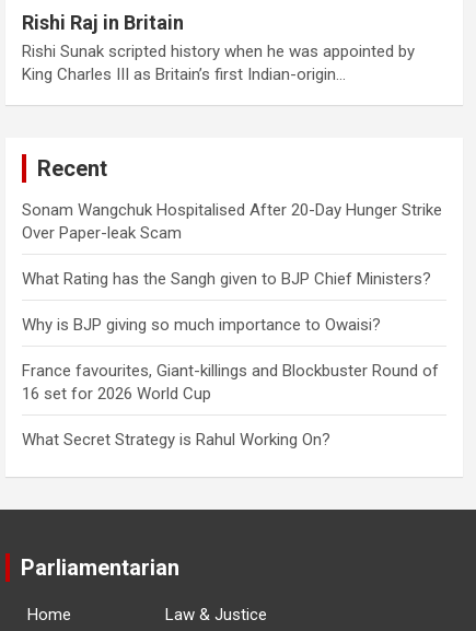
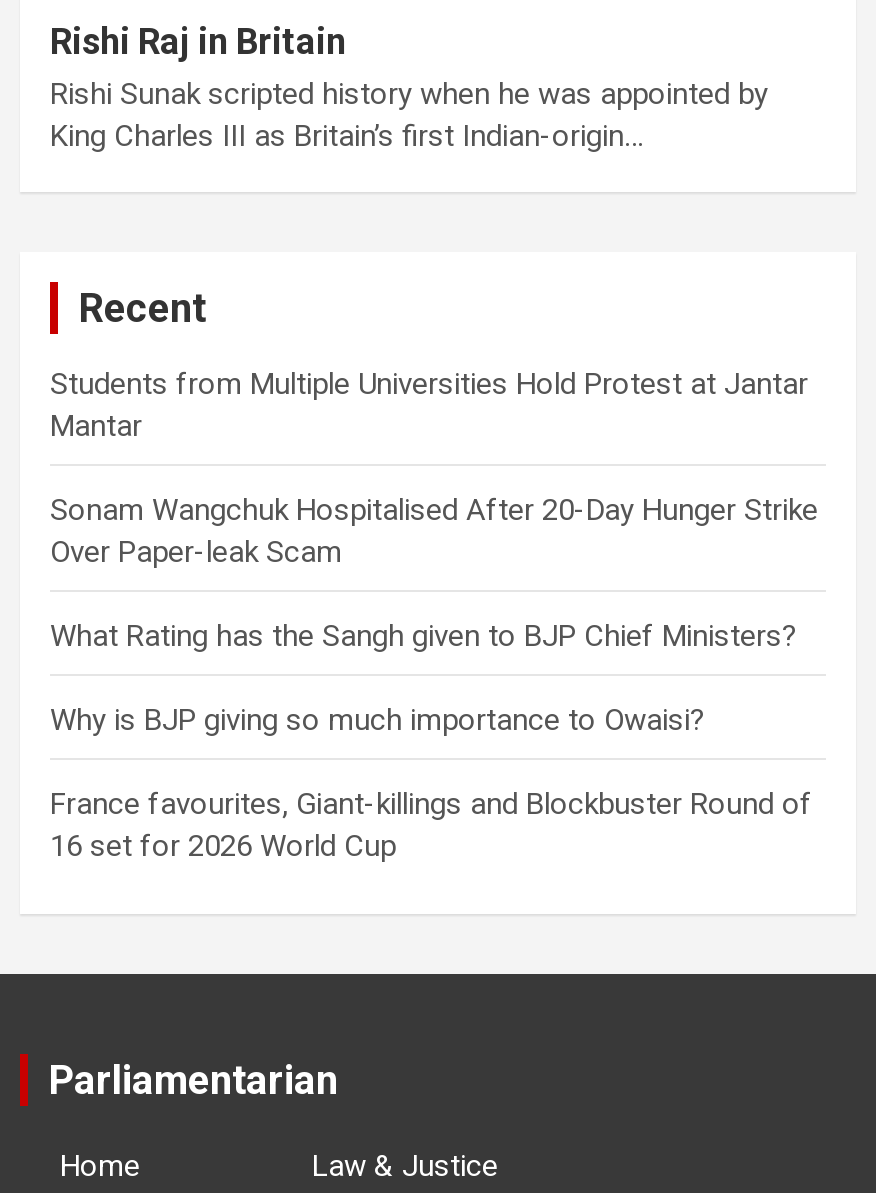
+ Students from Multiple Universities Hold Protest at Jantar
+ Mantar

moved down: Sonam Wangchuk Hospitalised After 20-Day Hunger Strike | Over Paper-leak Scam | What Rating has the Sangh given to BJP Chief Ministers? | Why is BJP giving so much importance to Owaisi? | France favourites, Giant-killings and Blockbuster Round of | 16 set for 2026 World Cup

- What Secret Strategy is Rahul Working On?
